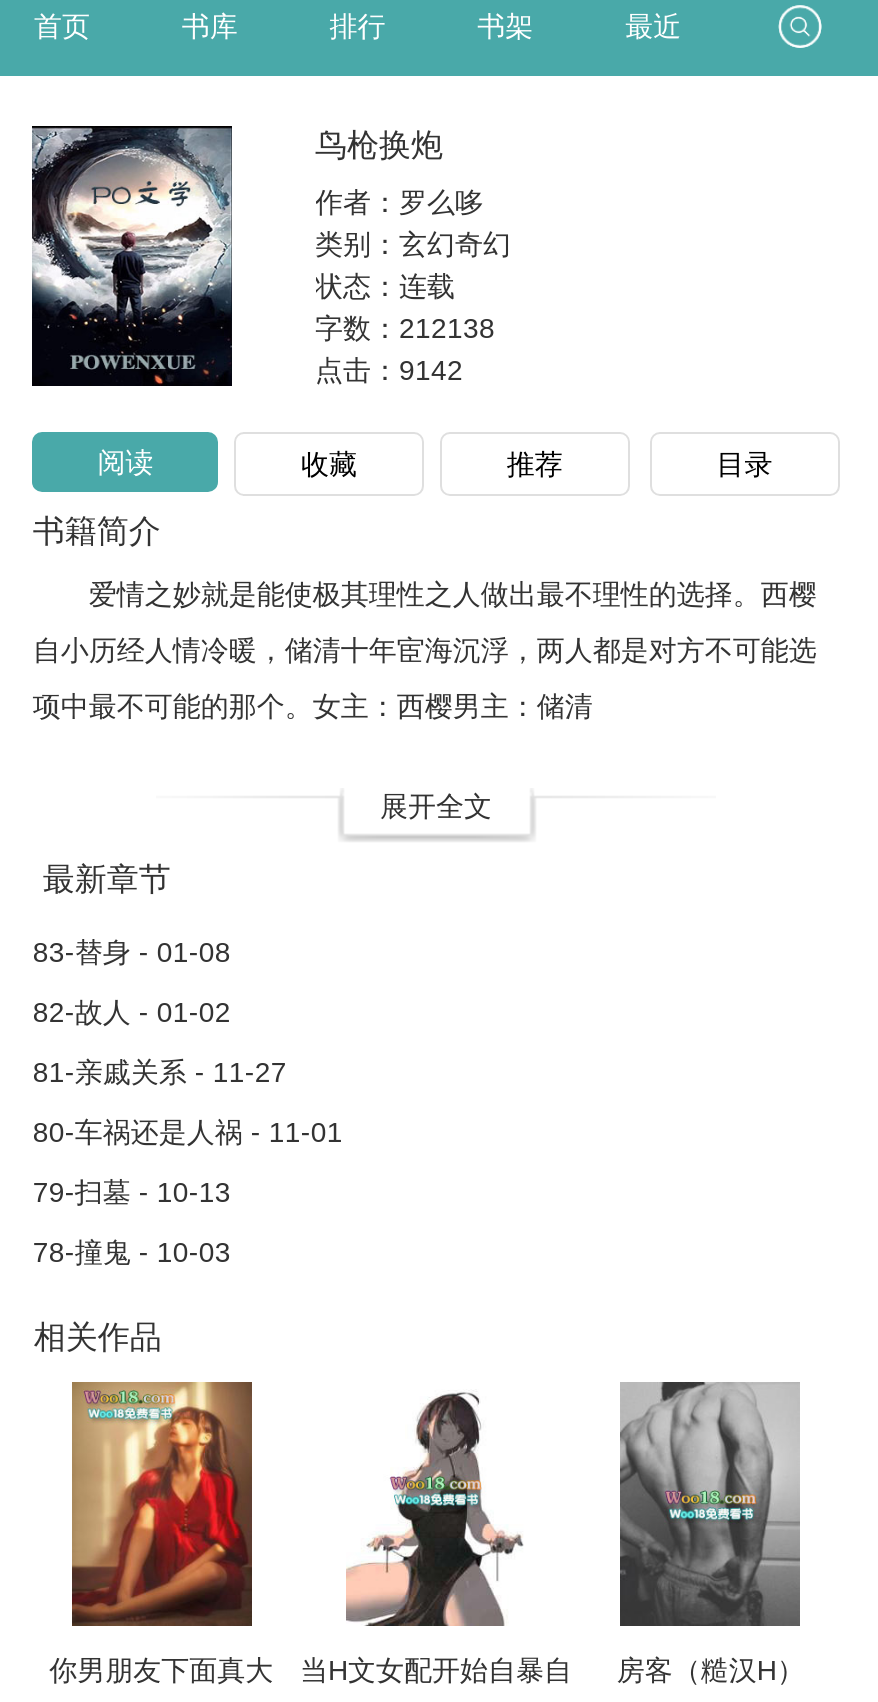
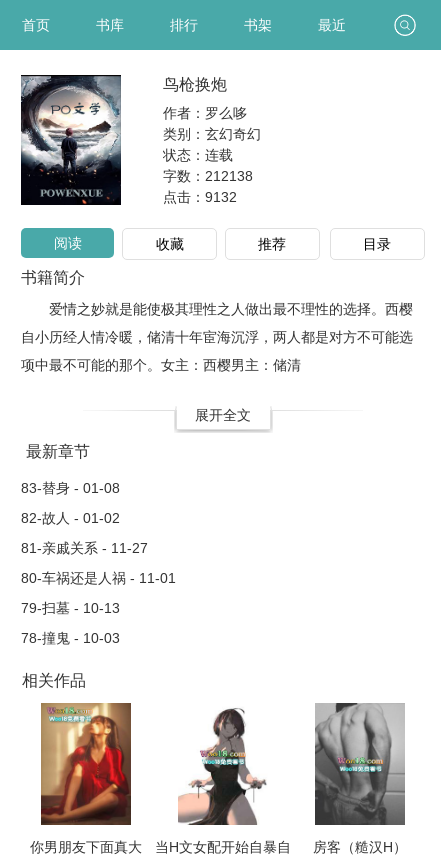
- 点击：9142
+ 点击：9132
